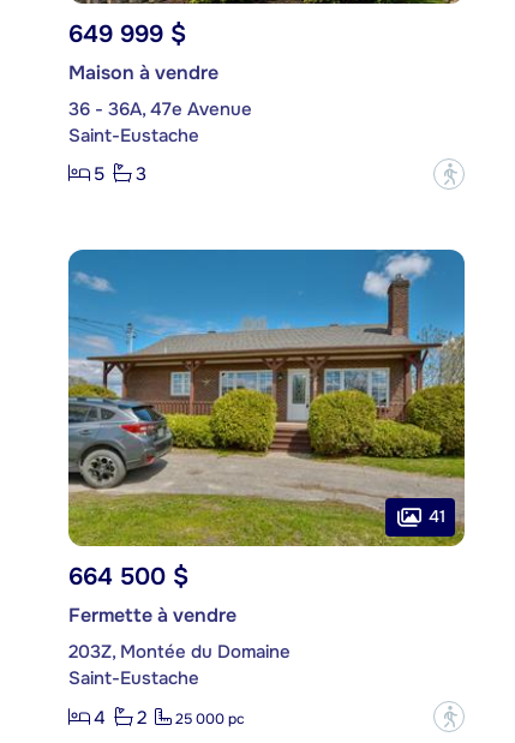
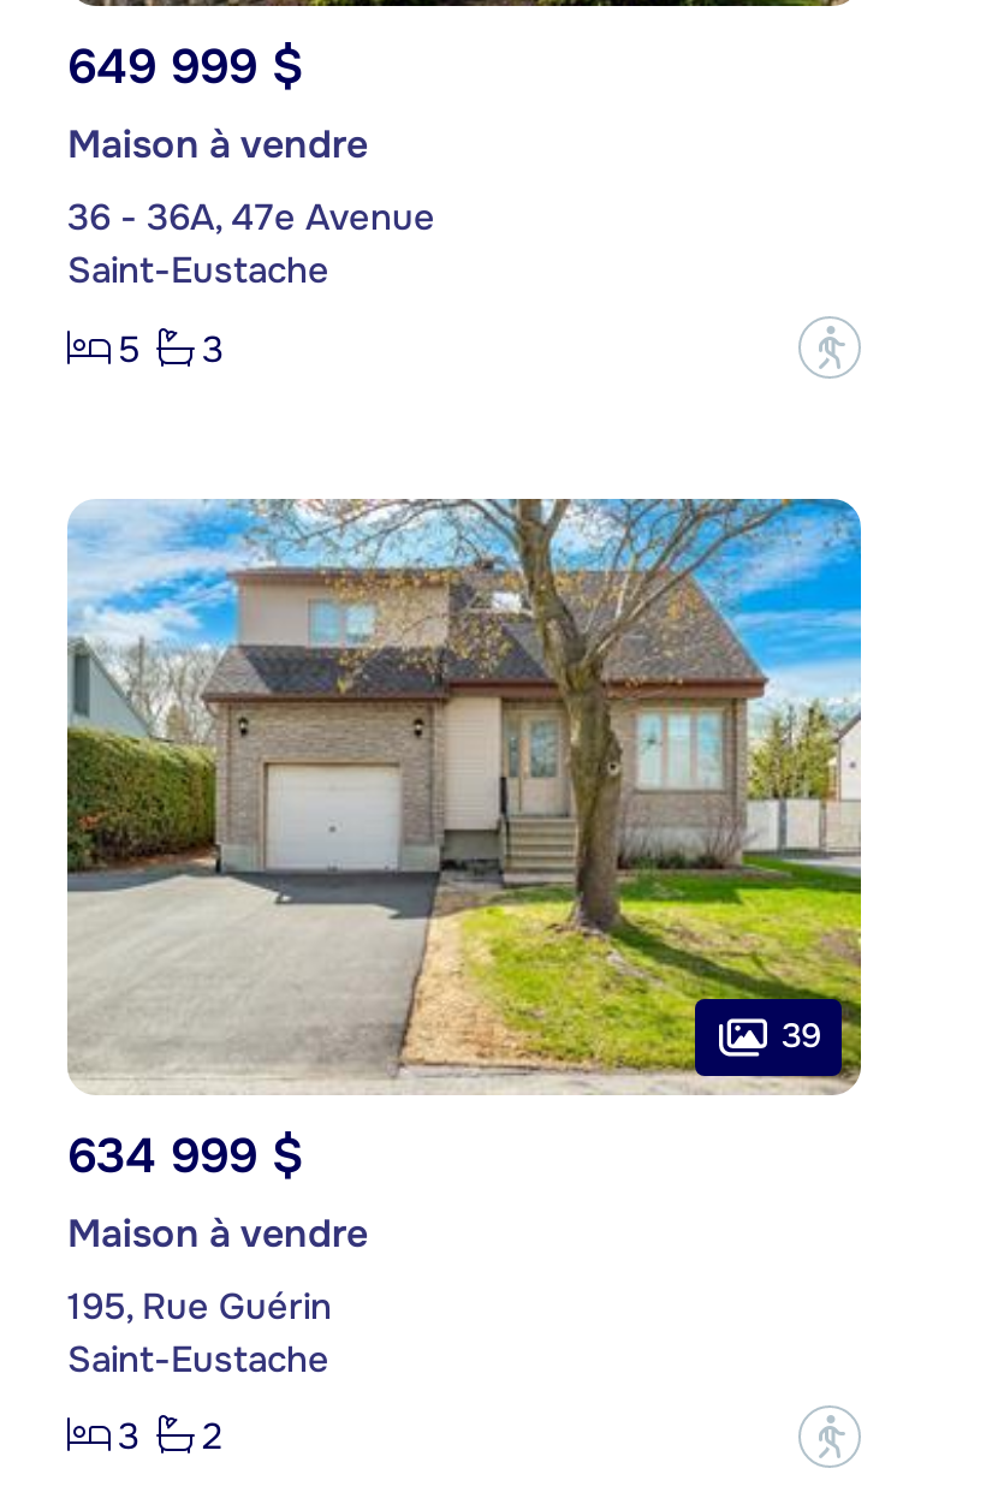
- [image]
- 41
+ [image]
+ 39

- 664 500 $
- Fermette à vendre
+ 634 999 $
+ Maison à vendre

- 203Z, Montée du Domaine
+ 195, Rue Guérin

- 4
+ 3

- 25 000 pc
